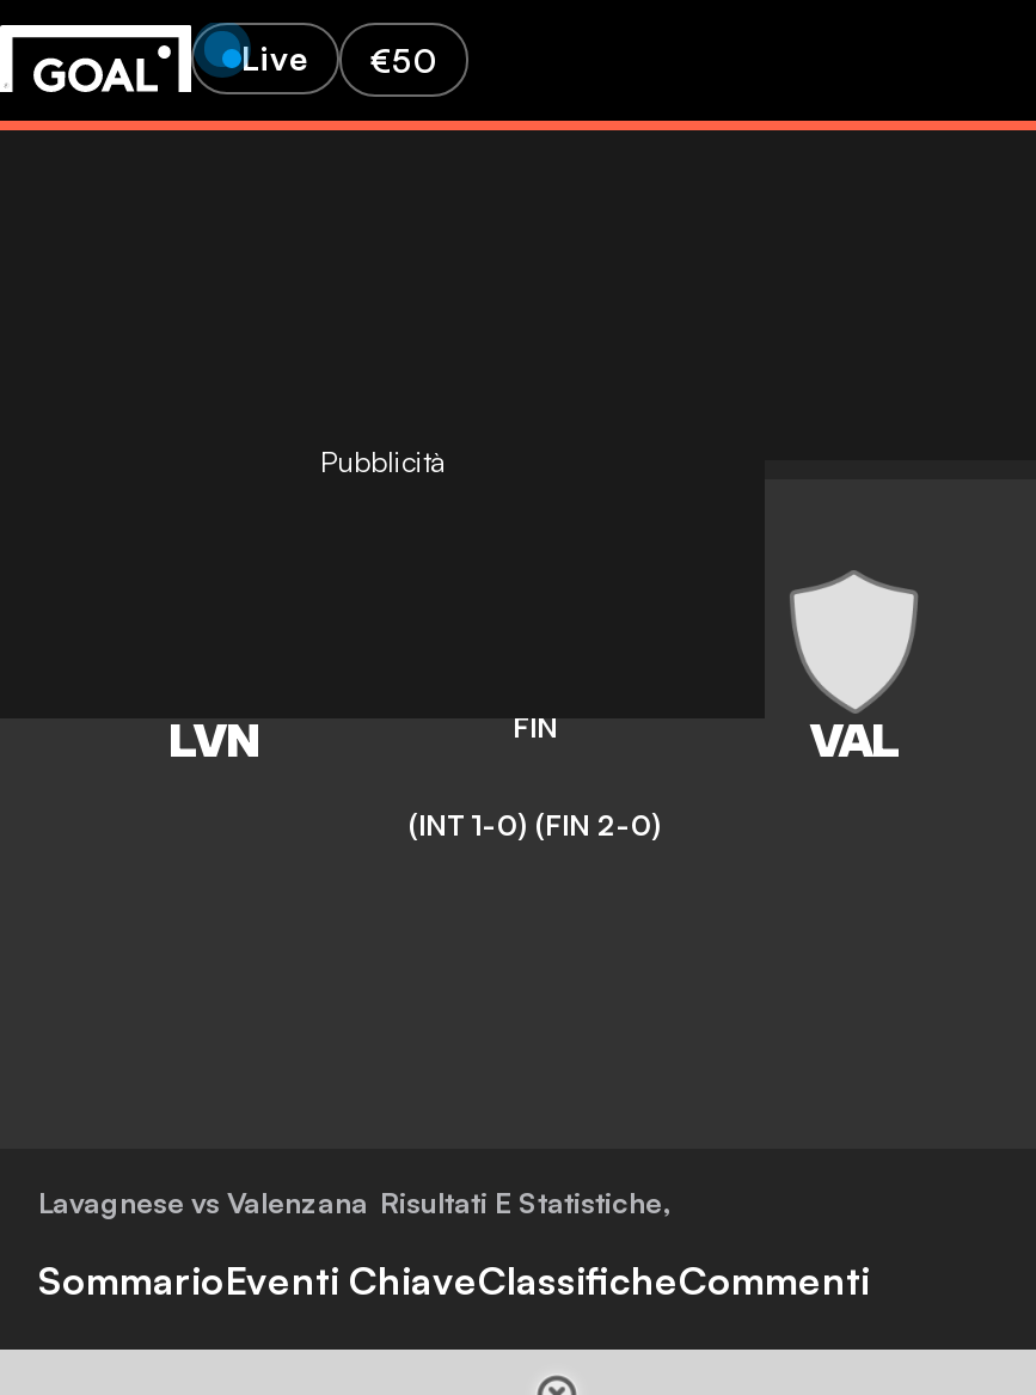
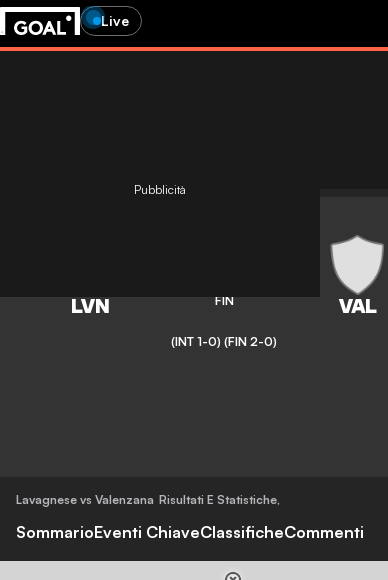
- €50
